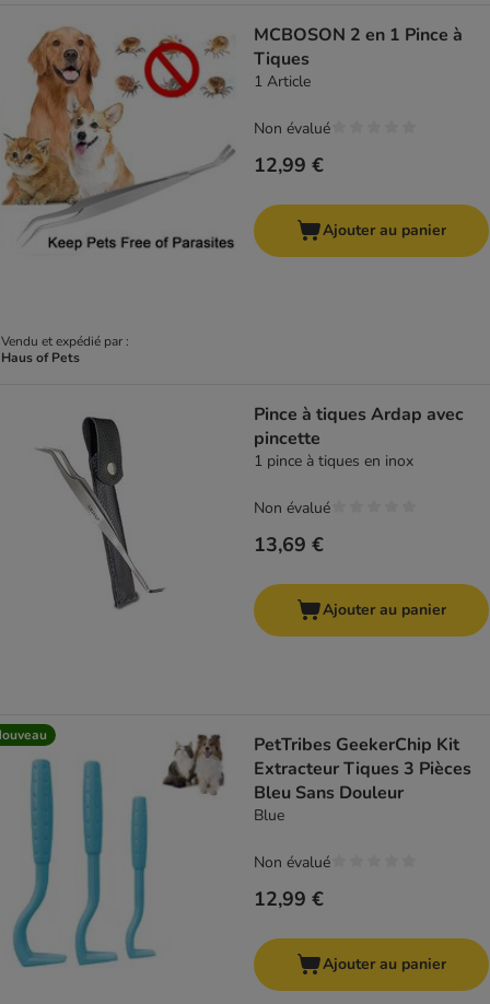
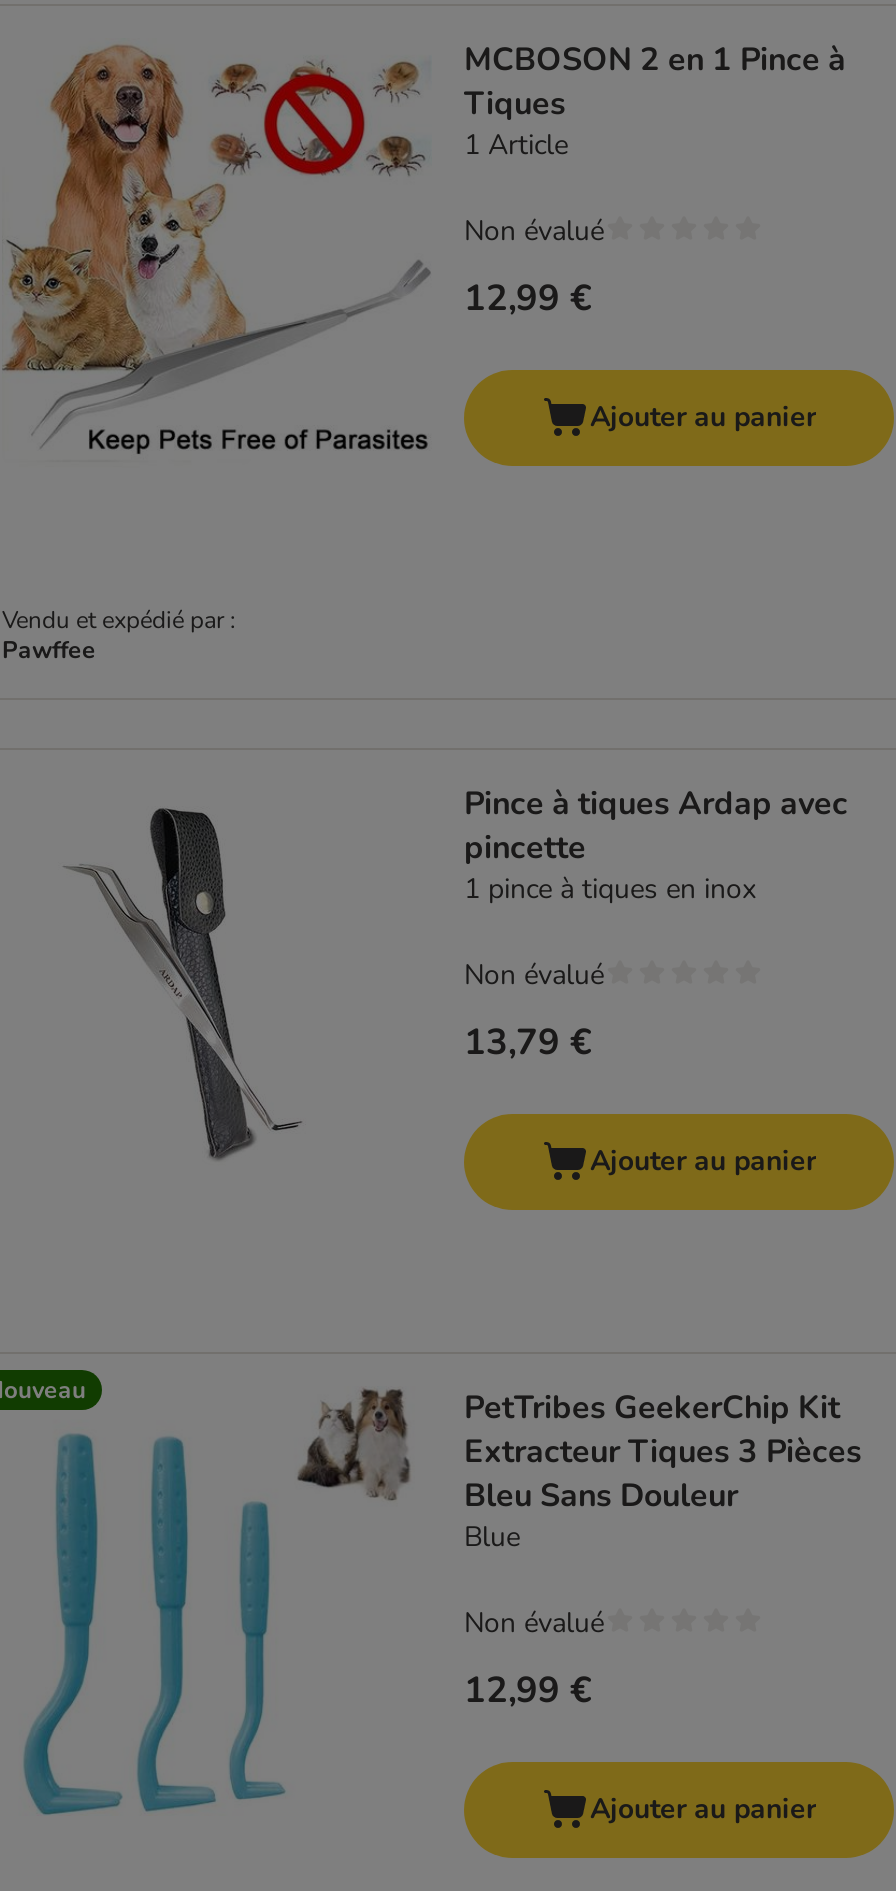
- Haus of Pets
+ Pawffee

- 13,69 €
+ 13,79 €
